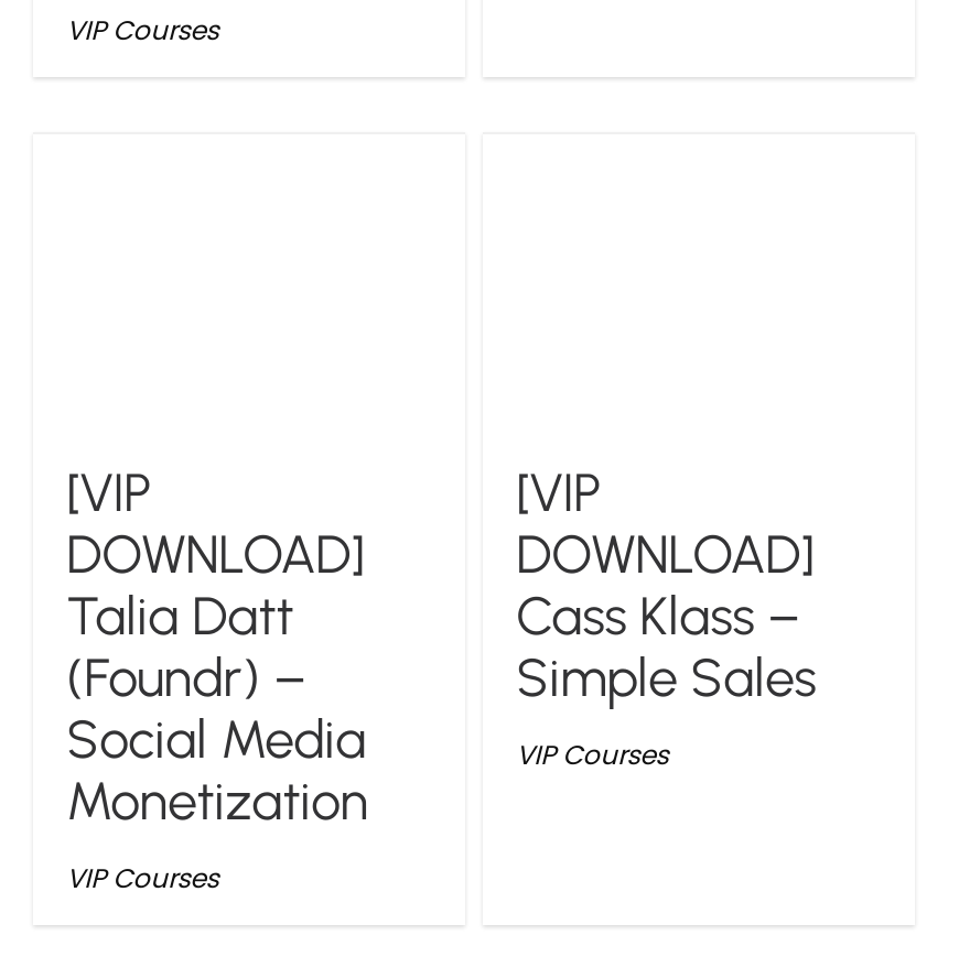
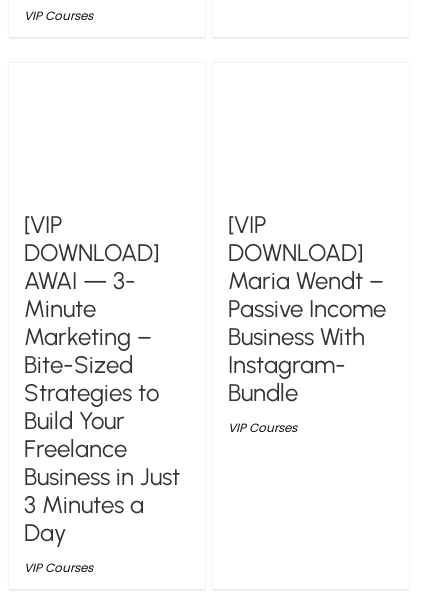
- Talia Datt
- (Foundr) –
- Social Media
- Monetization
+ AWAI — 3-
+ Minute
+ Marketing –
+ Bite-Sized
+ Strategies to
+ Build Your
+ Freelance
+ Business in Just
+ 3 Minutes a
+ Day

- Cass Klass –
- Simple Sales
+ Maria Wendt –
+ Passive Income
+ Business With
+ Instagram-
+ Bundle
